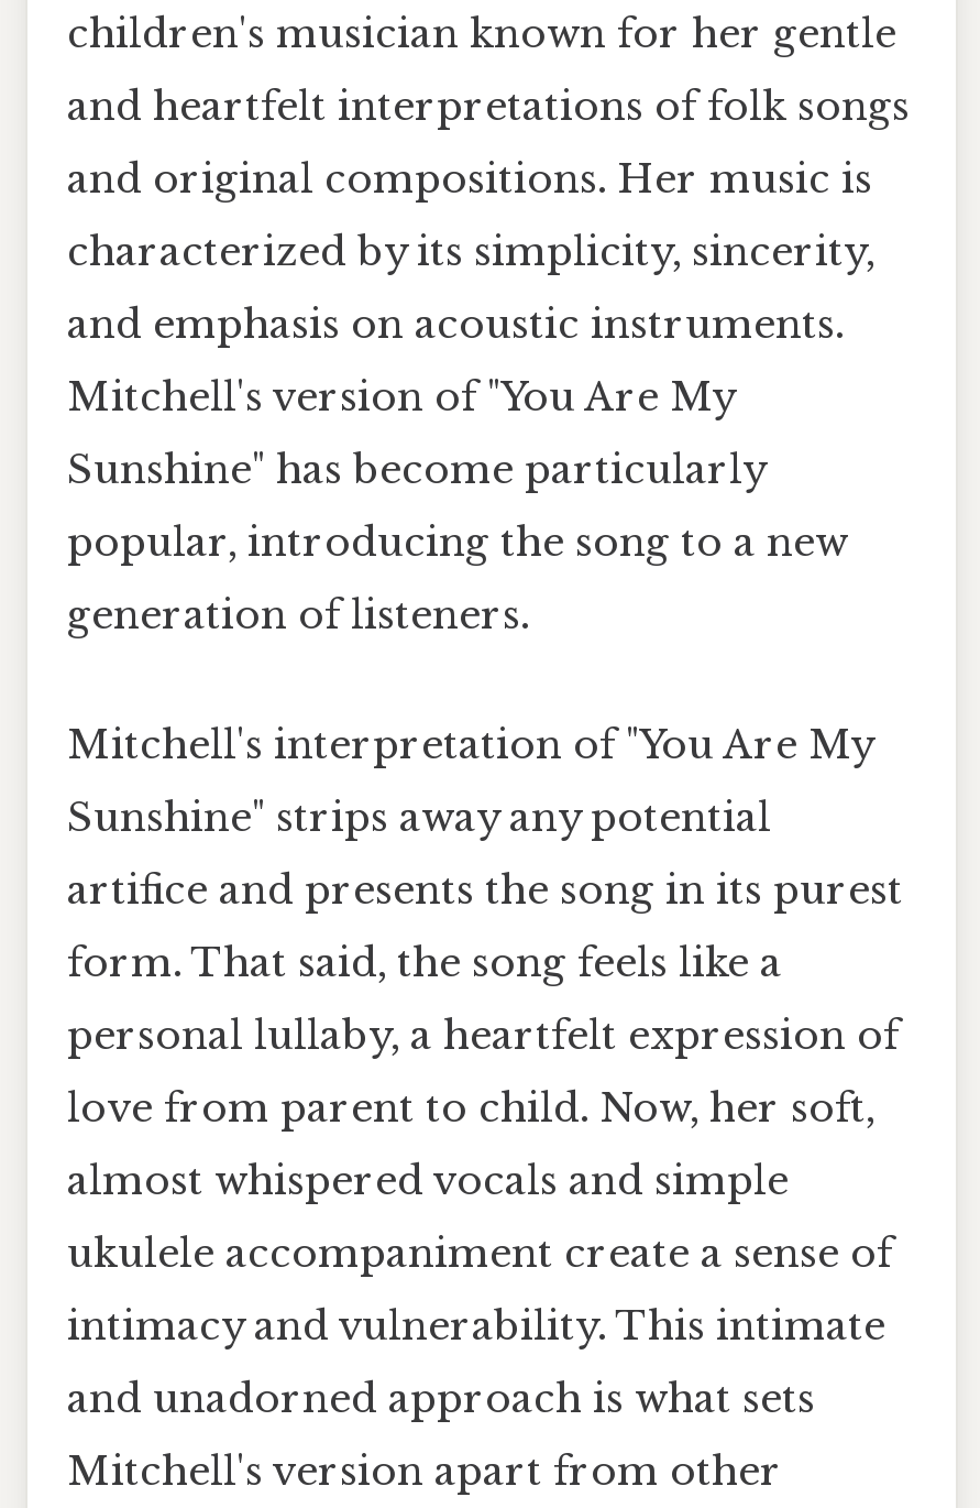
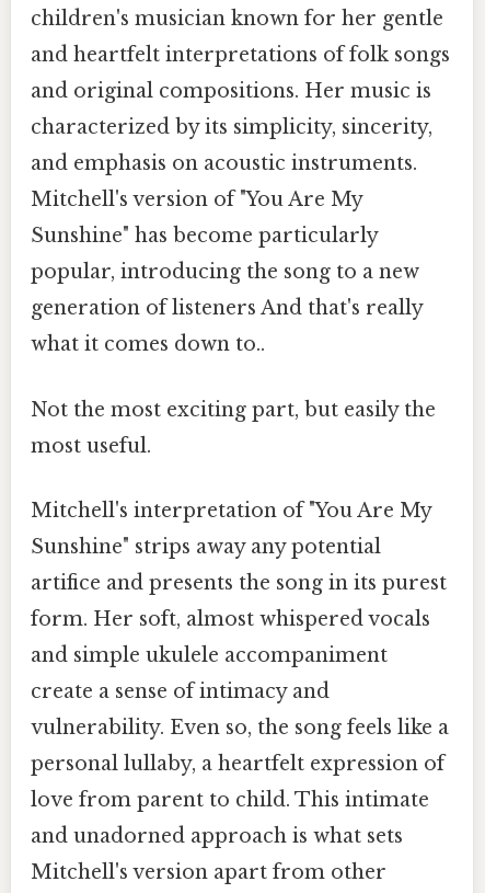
- generation of listeners.
+ generation of listeners And that's really
+ what it comes down to..
+ Not the most exciting part, but easily the
+ most useful.

- form. That said, the song feels like a
+ form. Her soft, almost whispered vocals
+ and simple ukulele accompaniment
+ create a sense of intimacy and
+ vulnerability. Even so, the song feels like a

moved down: personal lullaby, a heartfelt expression of

- love from parent to child. Now, her soft,
- almost whispered vocals and simple
- ukulele accompaniment create a sense of
- intimacy and vulnerability. This intimate
+ love from parent to child. This intimate
